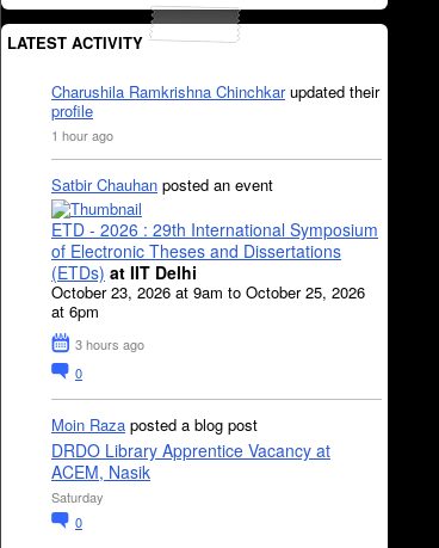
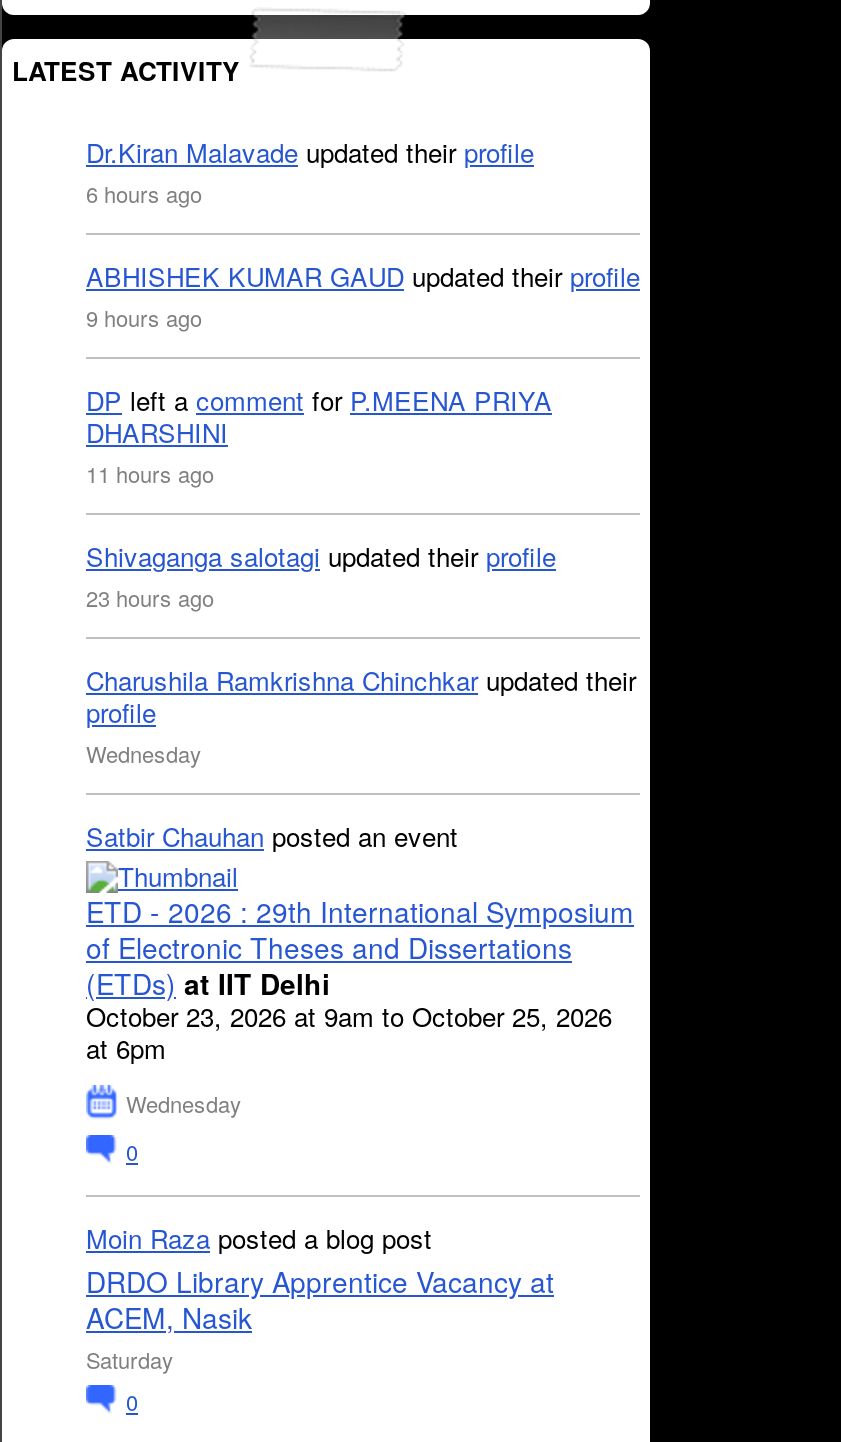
+ Dr.Kiran Malavade updated their profile
+ 6 hours ago
+ ABHISHEK KUMAR GAUD updated their profile
+ 9 hours ago
+ DP left a comment for P.MEENA PRIYA
+ DHARSHINI
+ 11 hours ago
+ Shivaganga salotagi updated their profile
+ 23 hours ago

- 1 hour ago
+ Wednesday

- 3 hours ago
+ Wednesday
